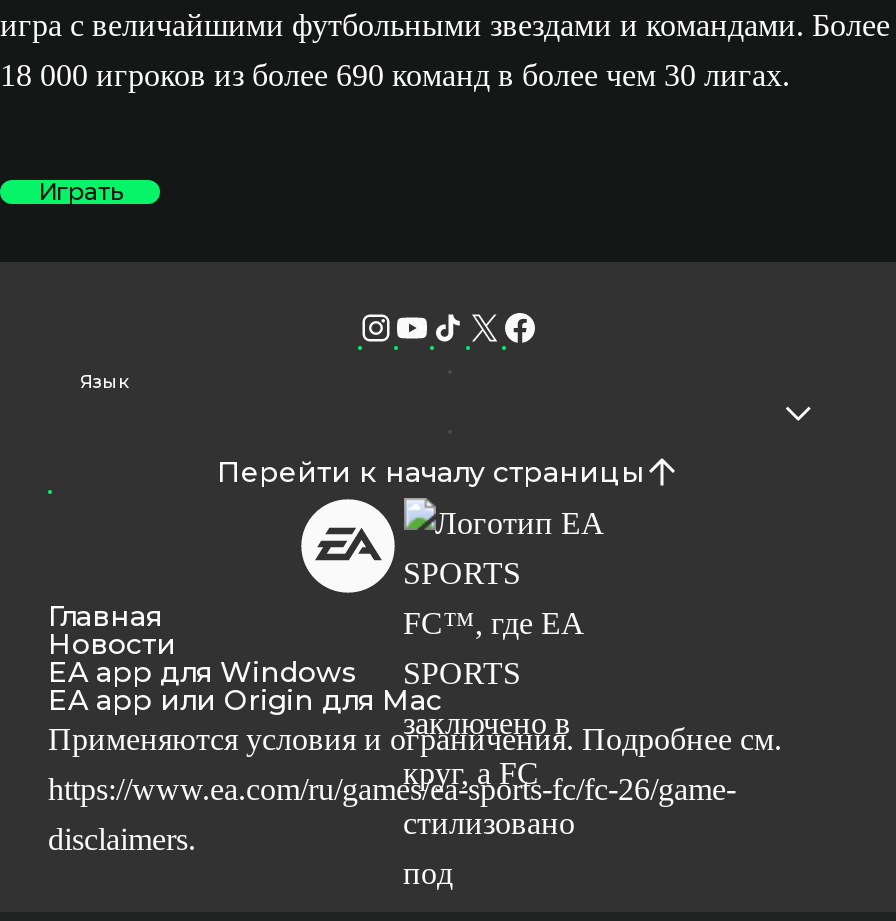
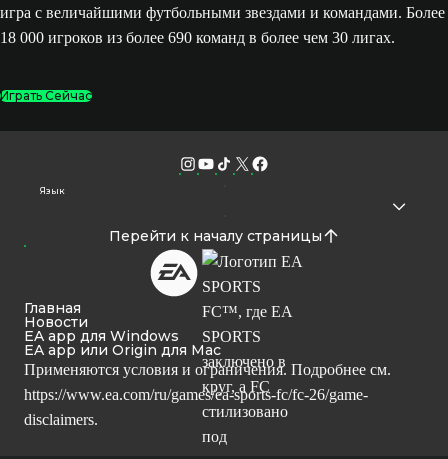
- Играть
+ Играть Сейчас
